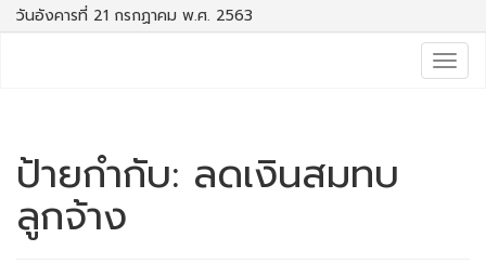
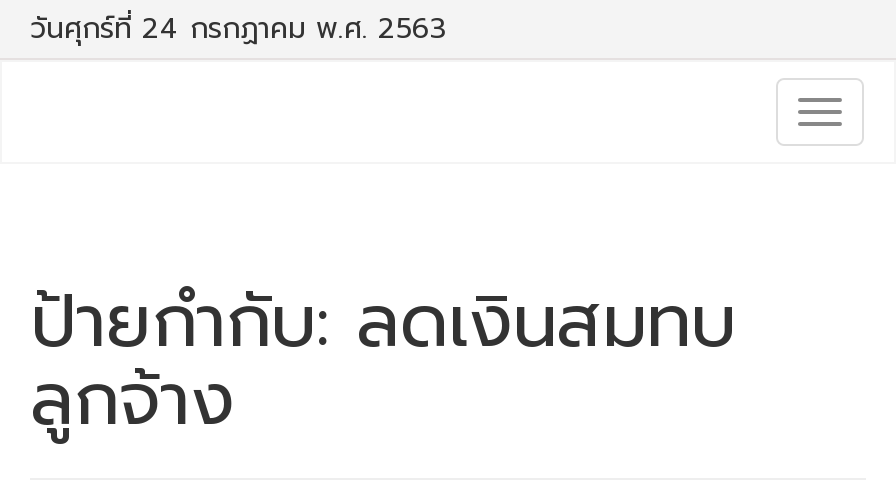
- วันอังคารที่ 21 กรกฏาคม พ.ศ. 2563
+ วันศุกร์ที่ 24 กรกฏาคม พ.ศ. 2563
